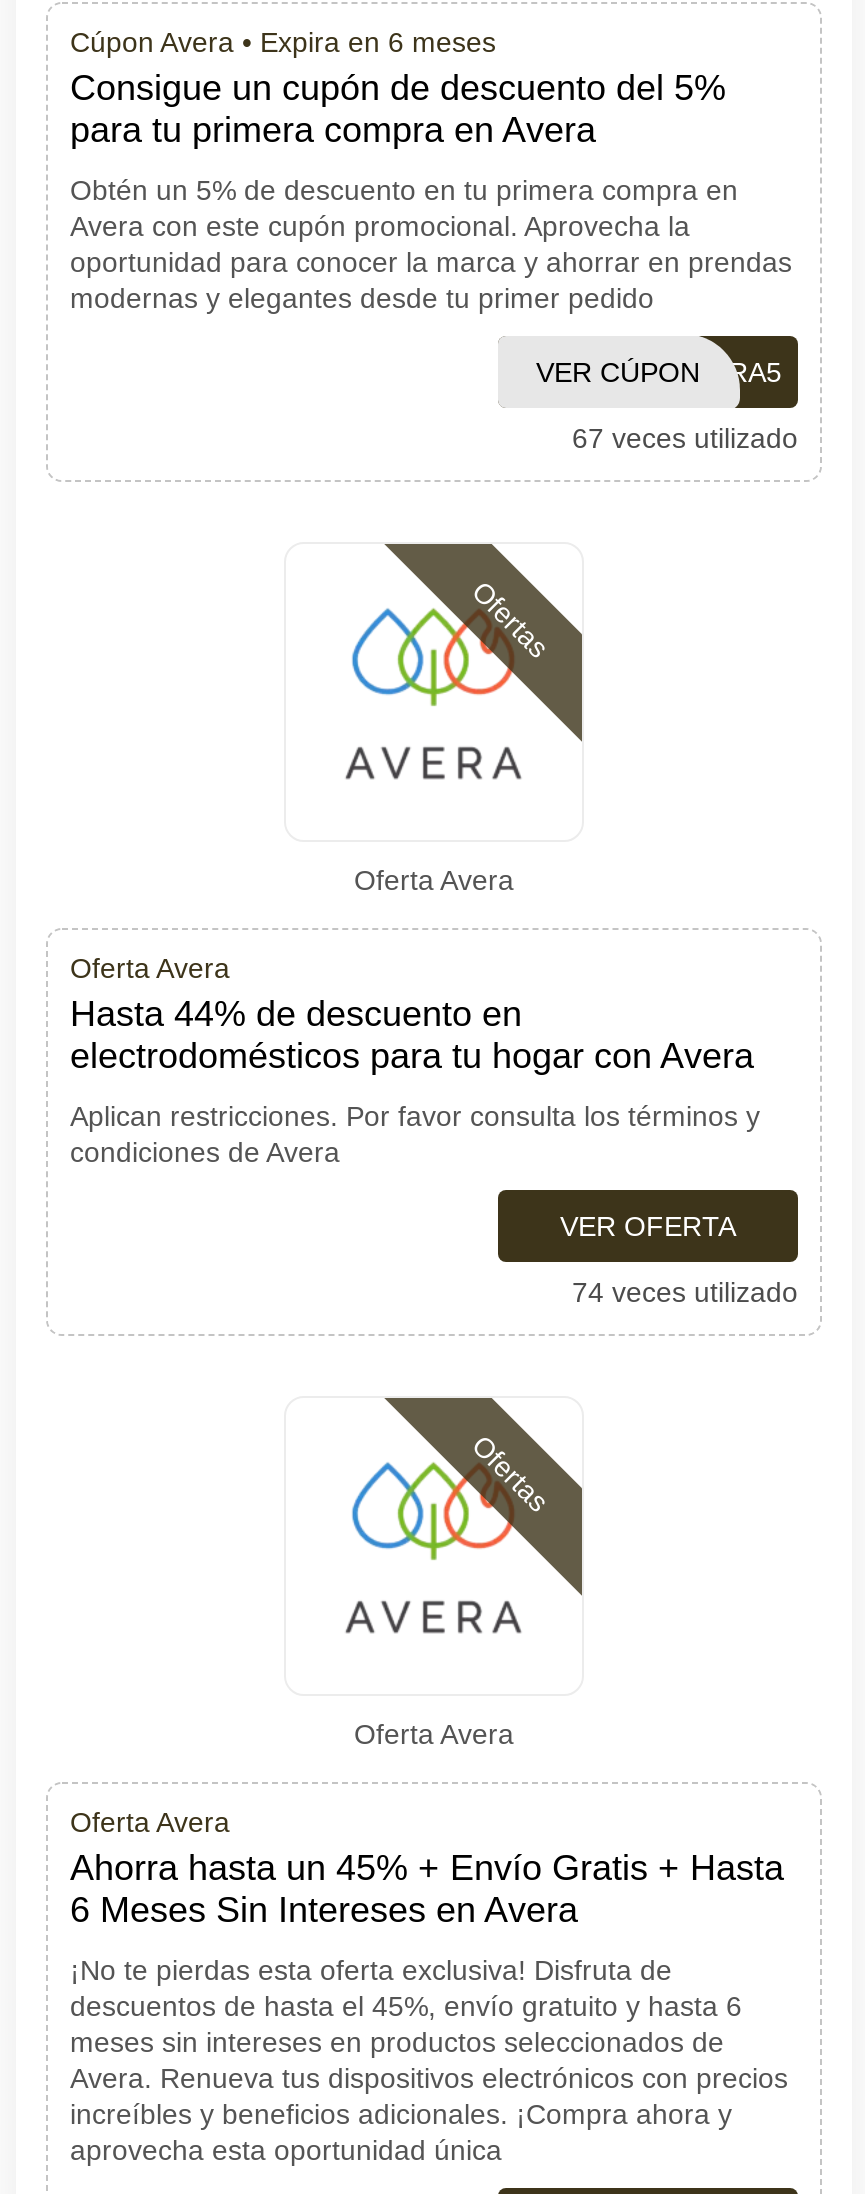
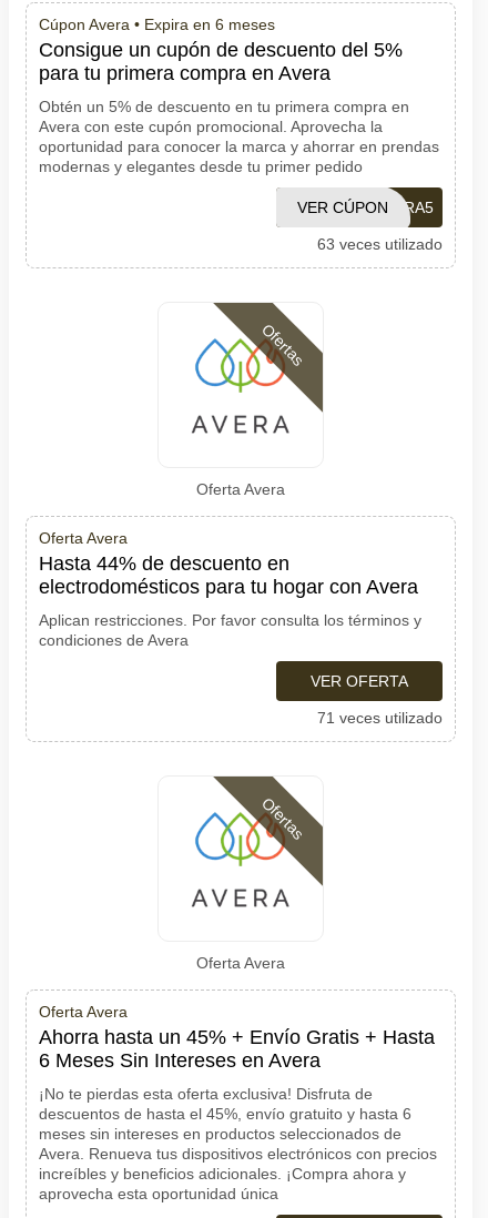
- 67 veces utilizado
+ 63 veces utilizado

- 74 veces utilizado
+ 71 veces utilizado
